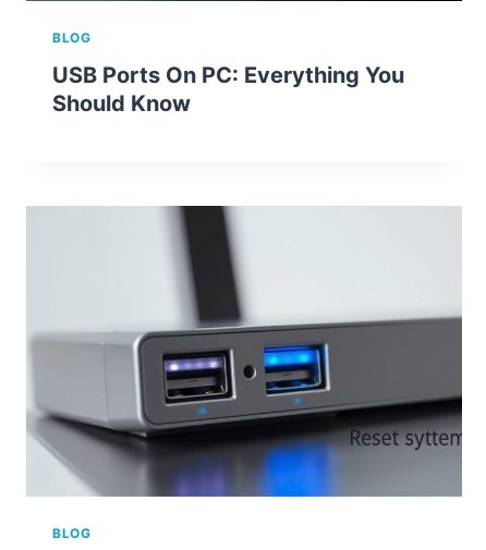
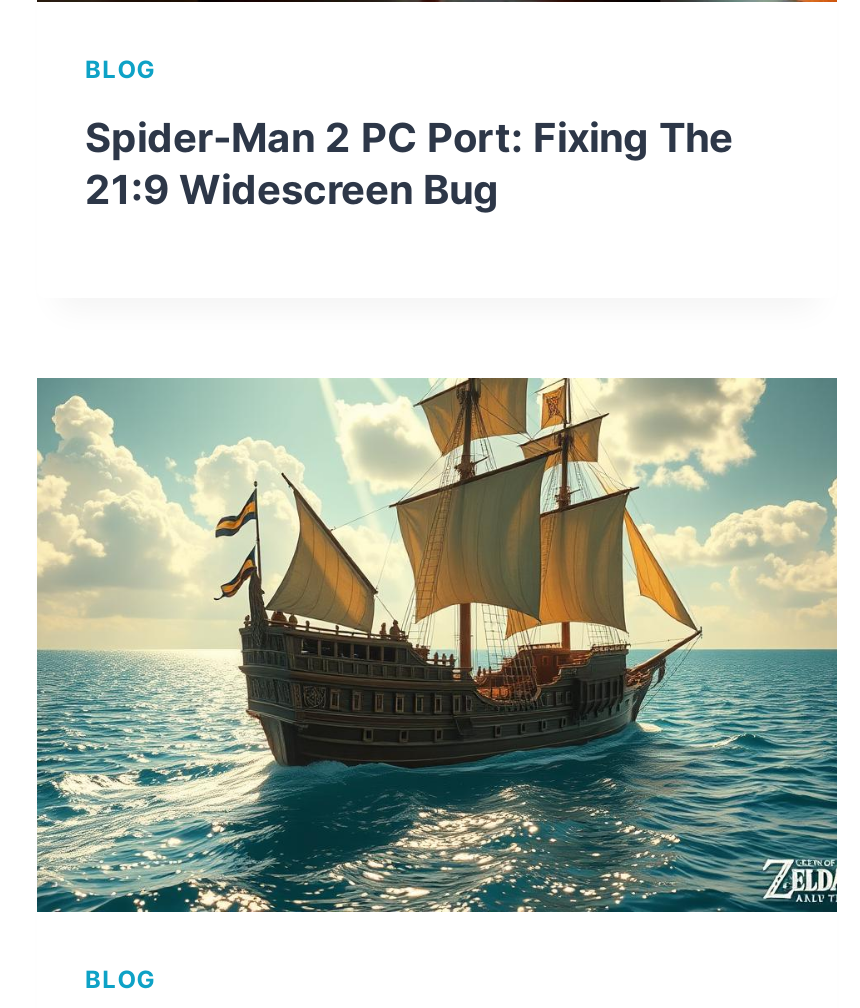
- USB Ports On PC: Everything You
- Should Know
+ Spider-Man 2 PC Port: Fixing The
+ 21:9 Widescreen Bug

- [image]
+ [image]
